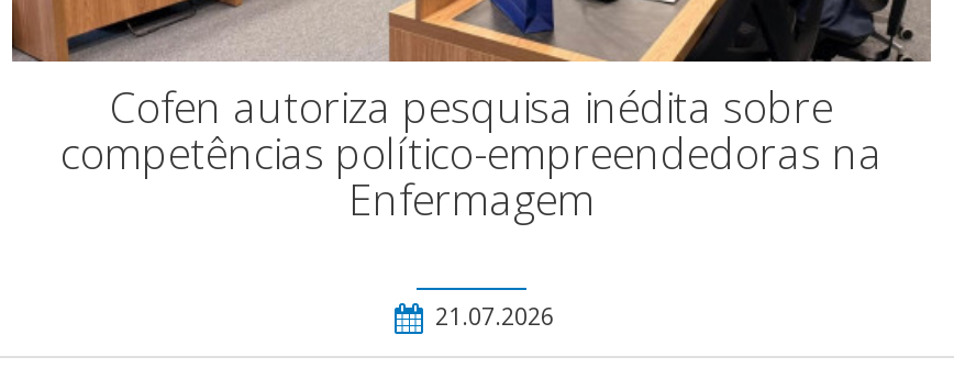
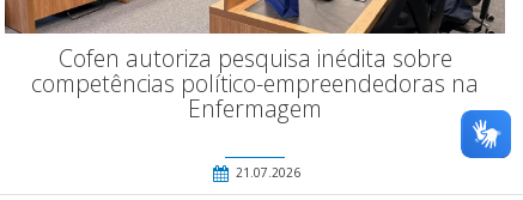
+ [image]
